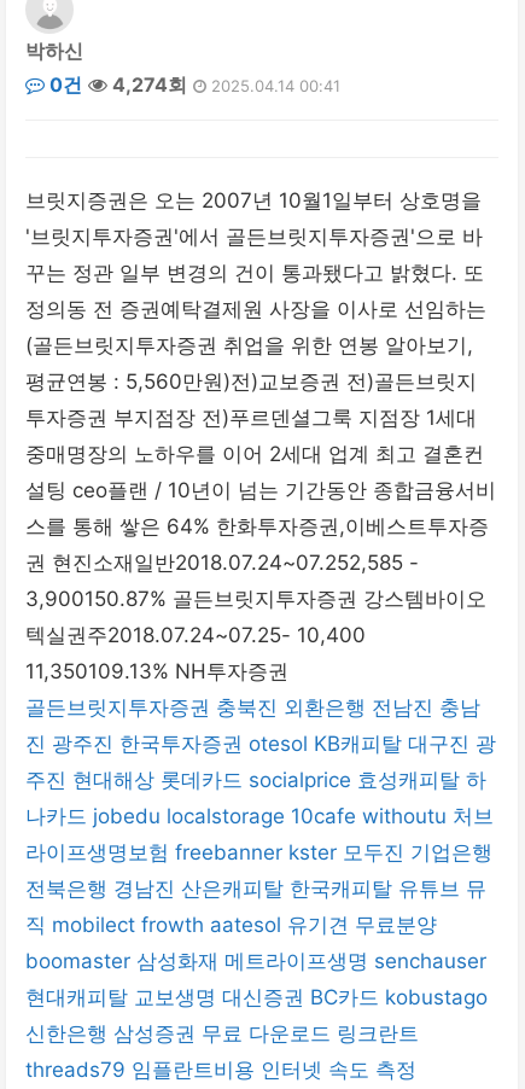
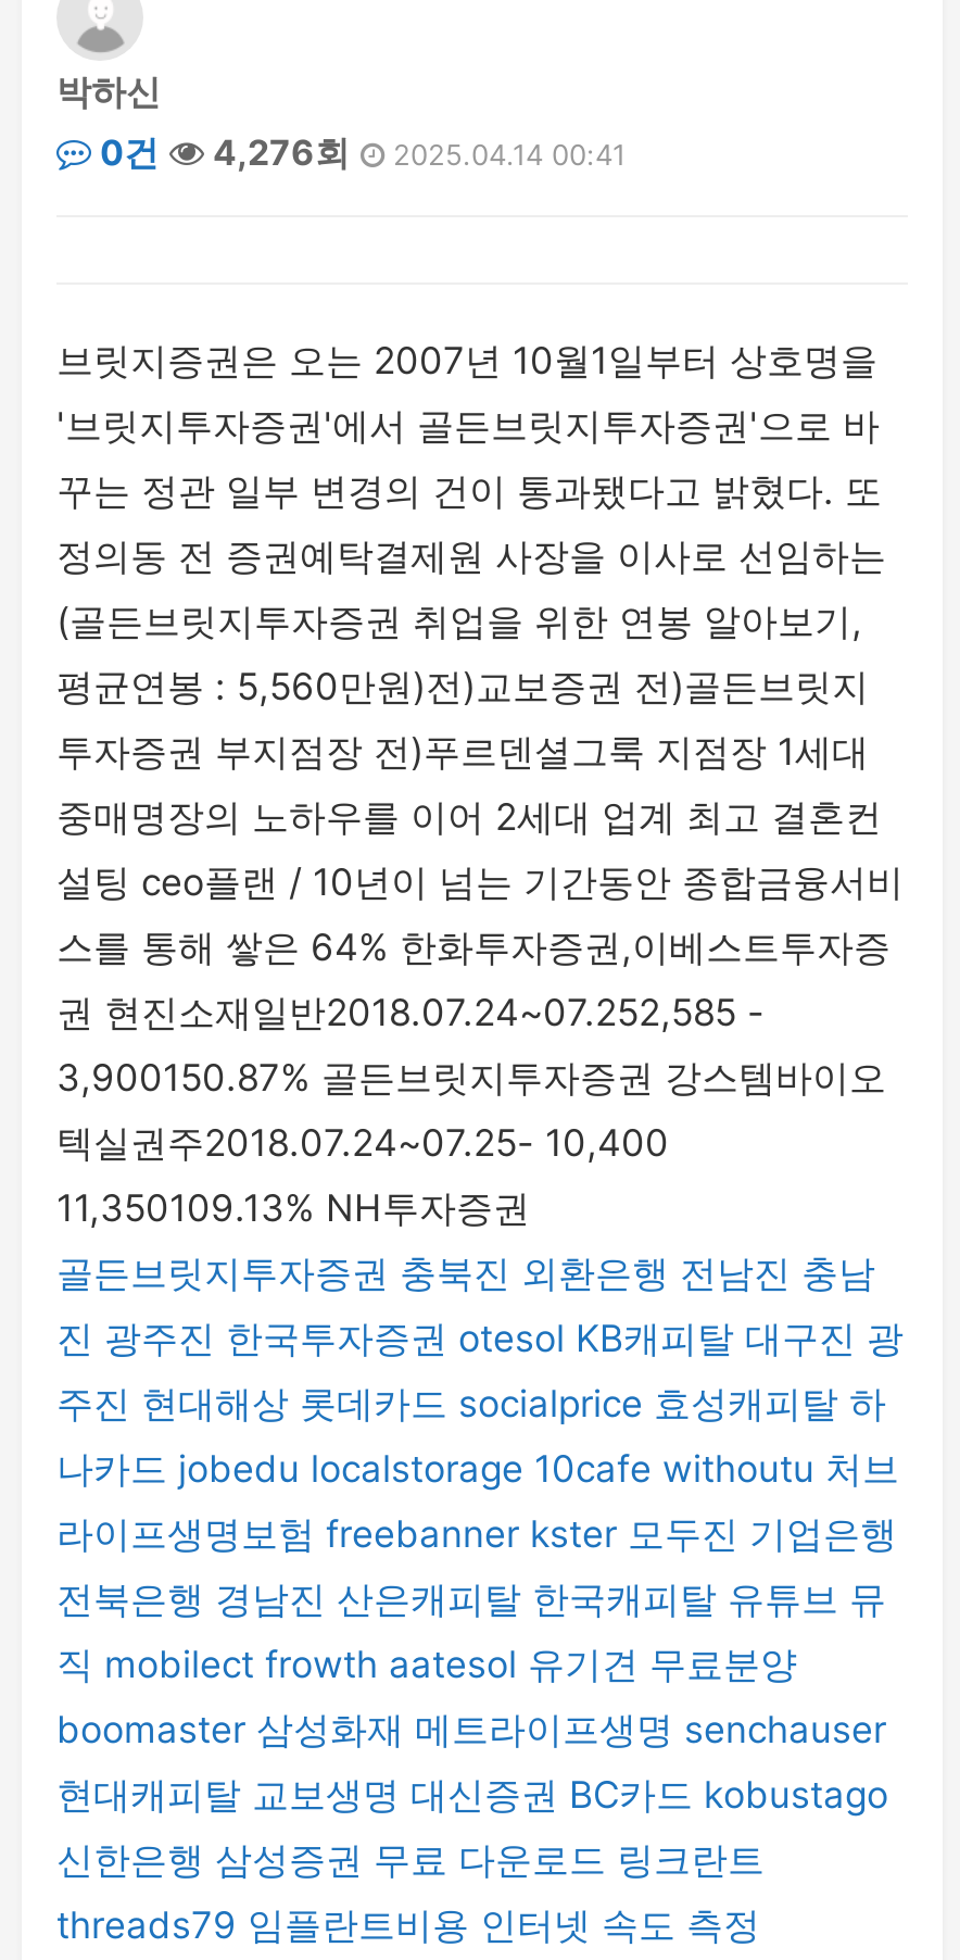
- 0건 4,274회 2025.04.14 00:41
+ 0건 4,276회 2025.04.14 00:41
